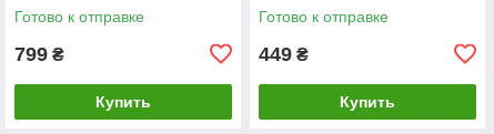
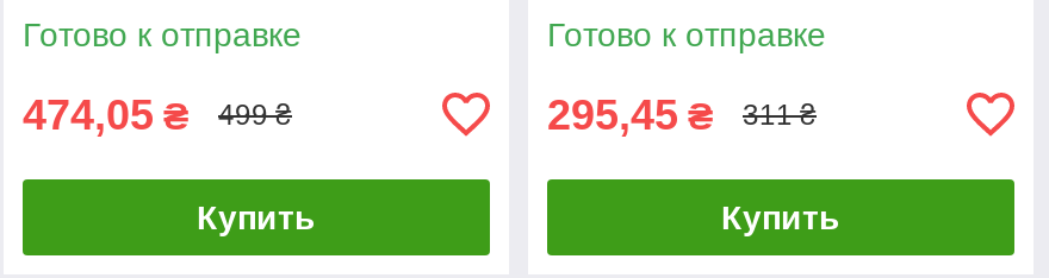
- 799 ₴
+ 474,05 ₴
+ 499 ₴

- 449 ₴
+ 295,45 ₴
+ 311 ₴
